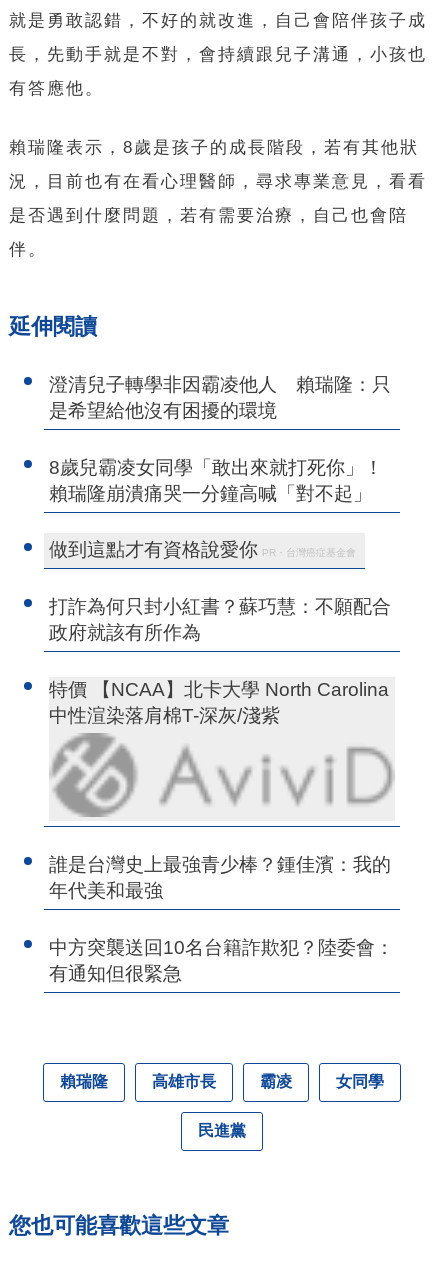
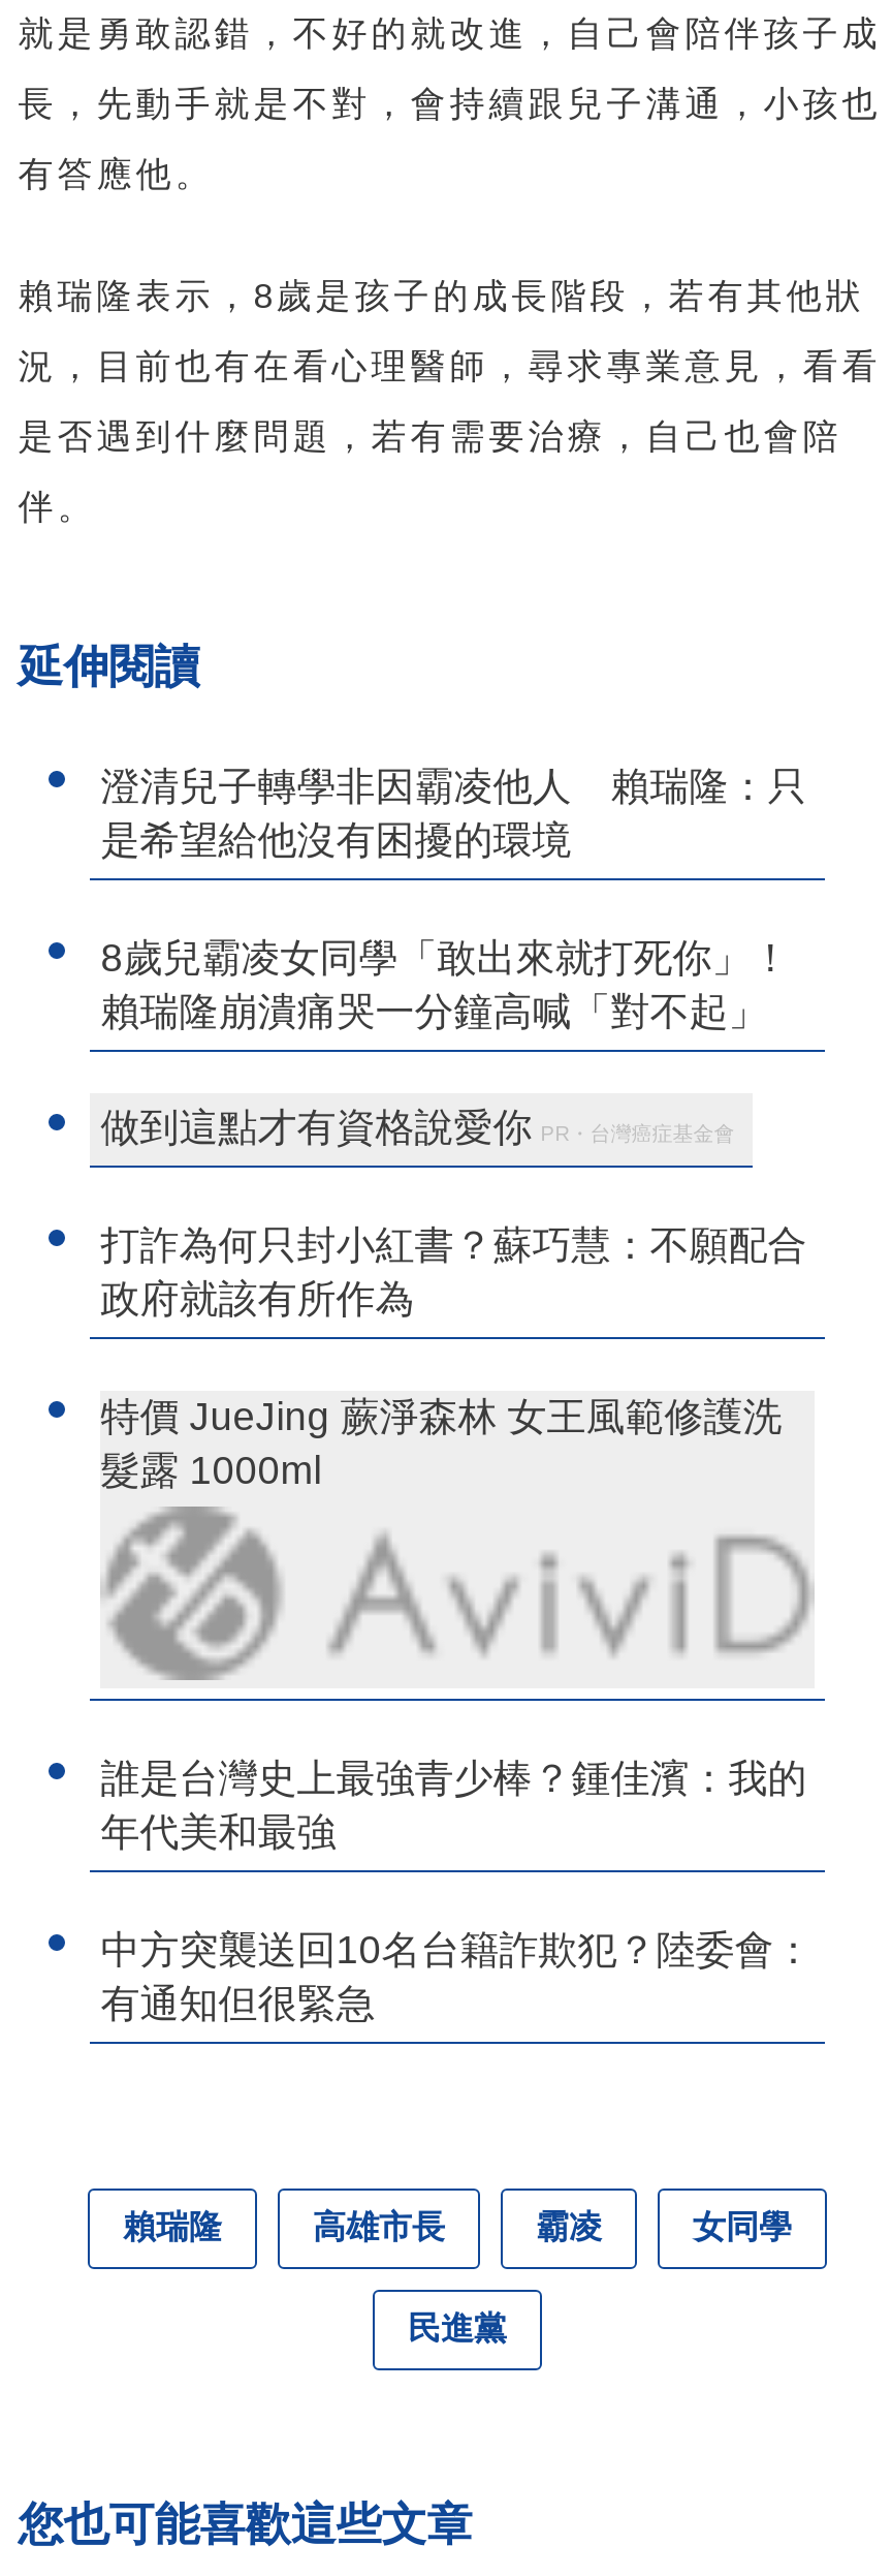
- 特價 【NCAA】北卡大學 North Carolina
- 中性渲染落肩棉T-深灰/淺紫
+ 特價 JueJing 蕨淨森林 女王風範修護洗
+ 髮露 1000ml
